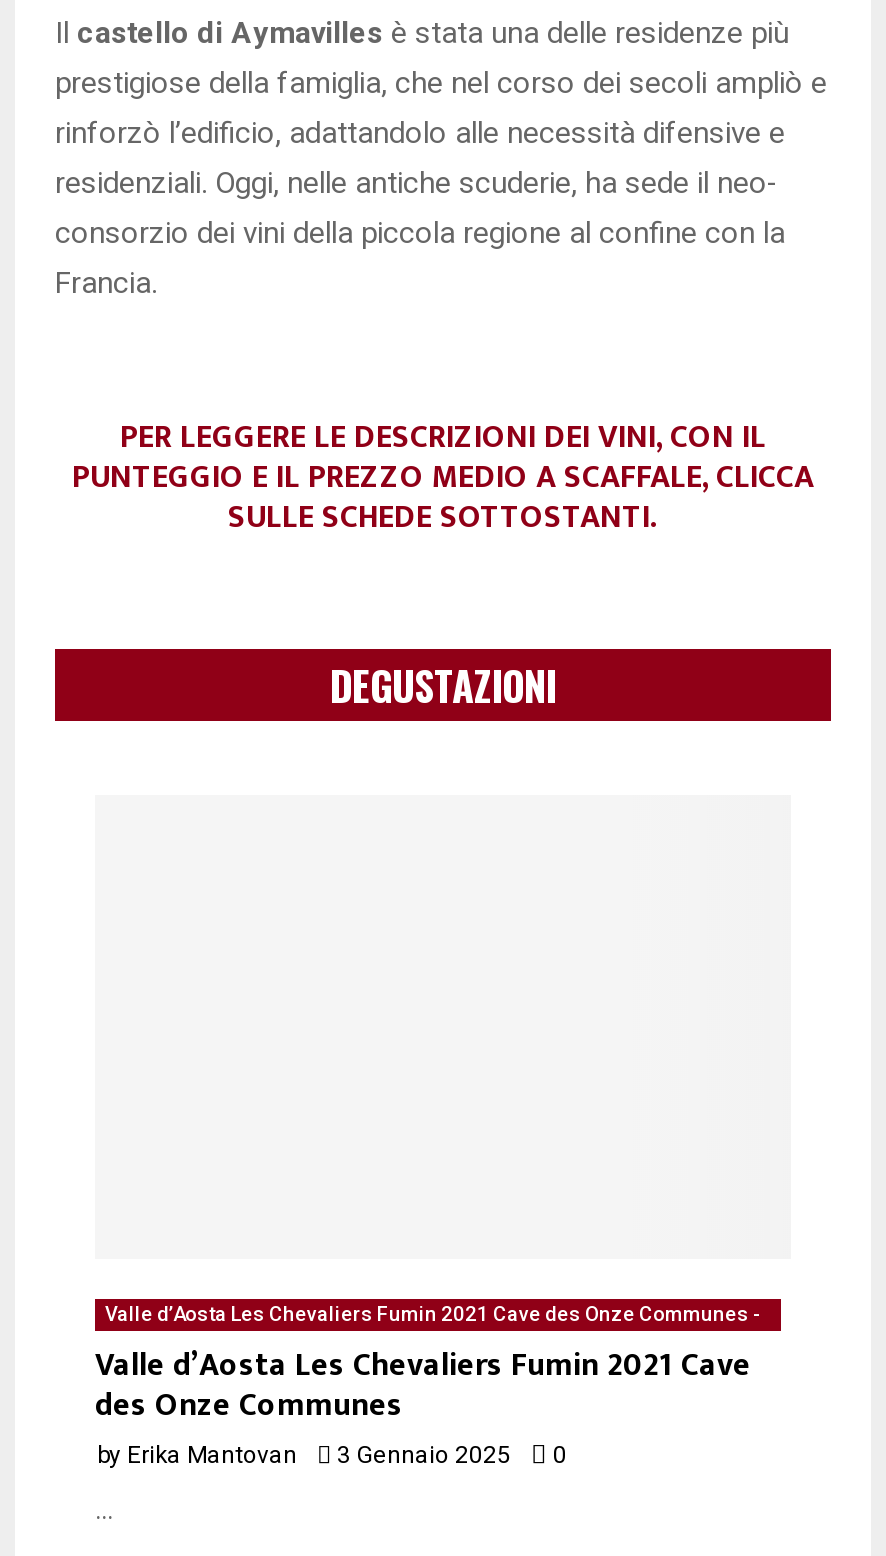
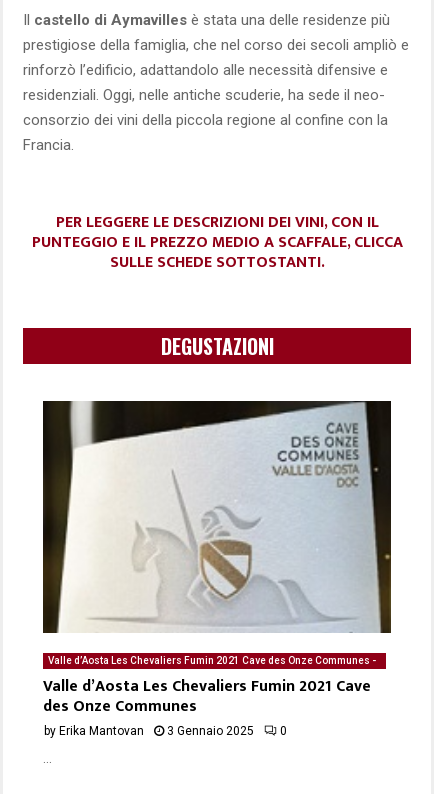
+ [image]
